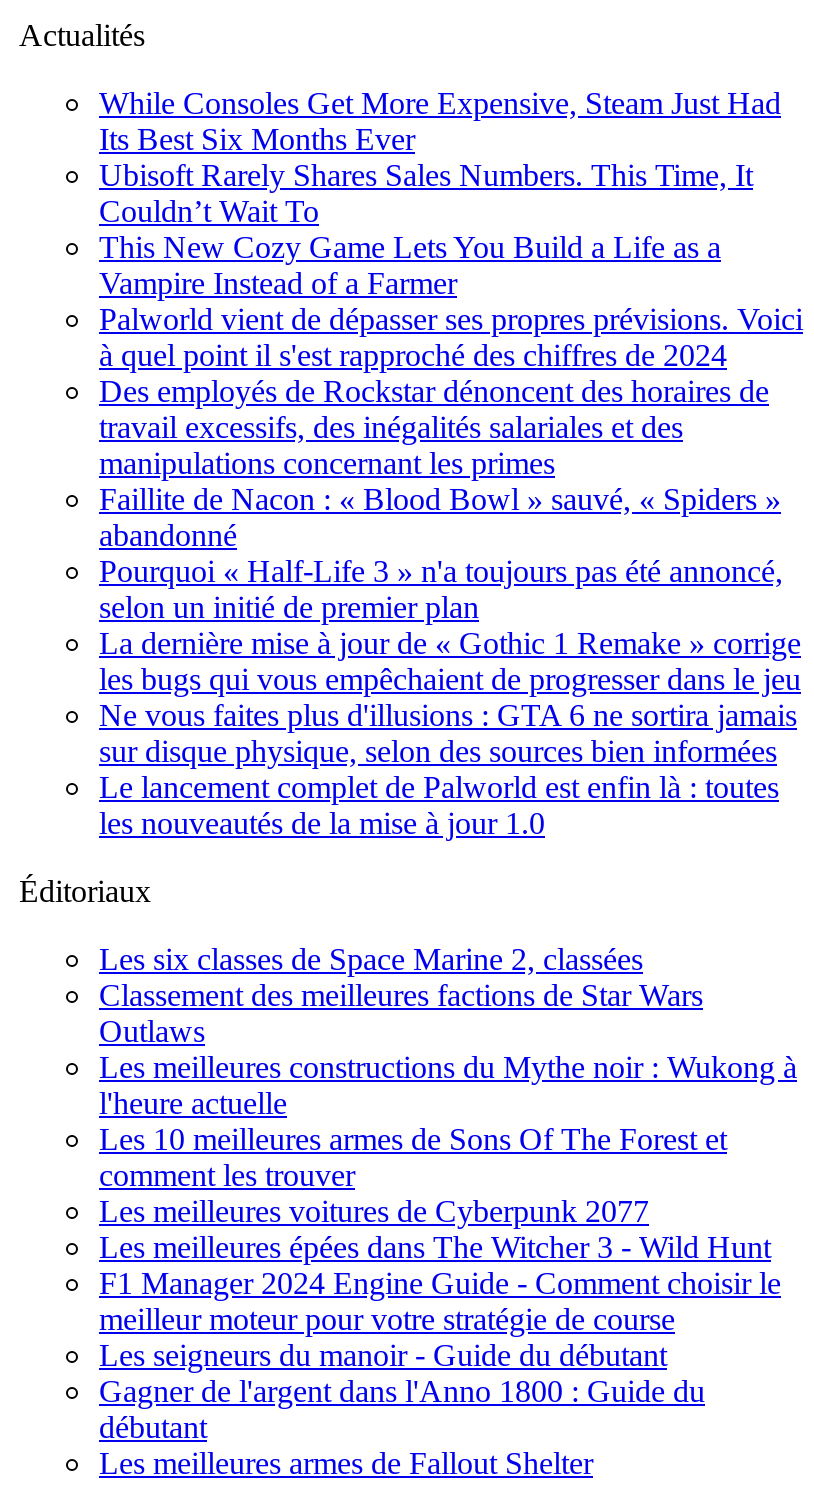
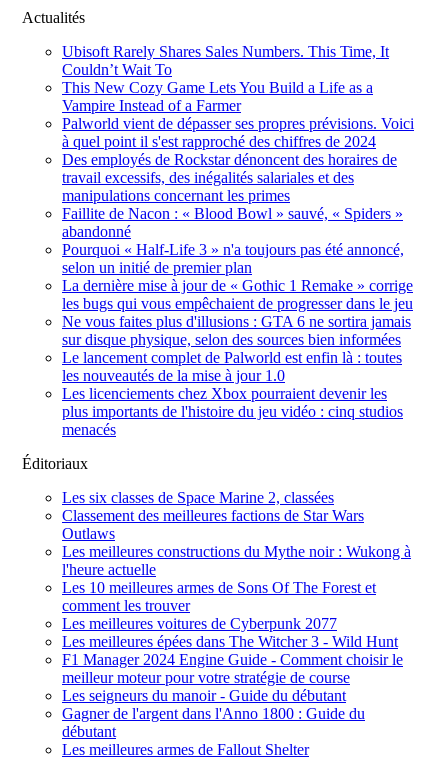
- While Consoles Get More Expensive, Steam Just Had
- Its Best Six Months Ever

moved up: Ubisoft Rarely Shares Sales Numbers. This Time, It | Couldn’t Wait To | This New Cozy Game Lets You Build a Life as a | ... | Le lancement complet de Palworld est enfin là : toutes | les nouveautés de la mise à jour 1.0

+ Les licenciements chez Xbox pourraient devenir les
+ plus importants de l'histoire du jeu vidéo : cinq studios
+ menacés
